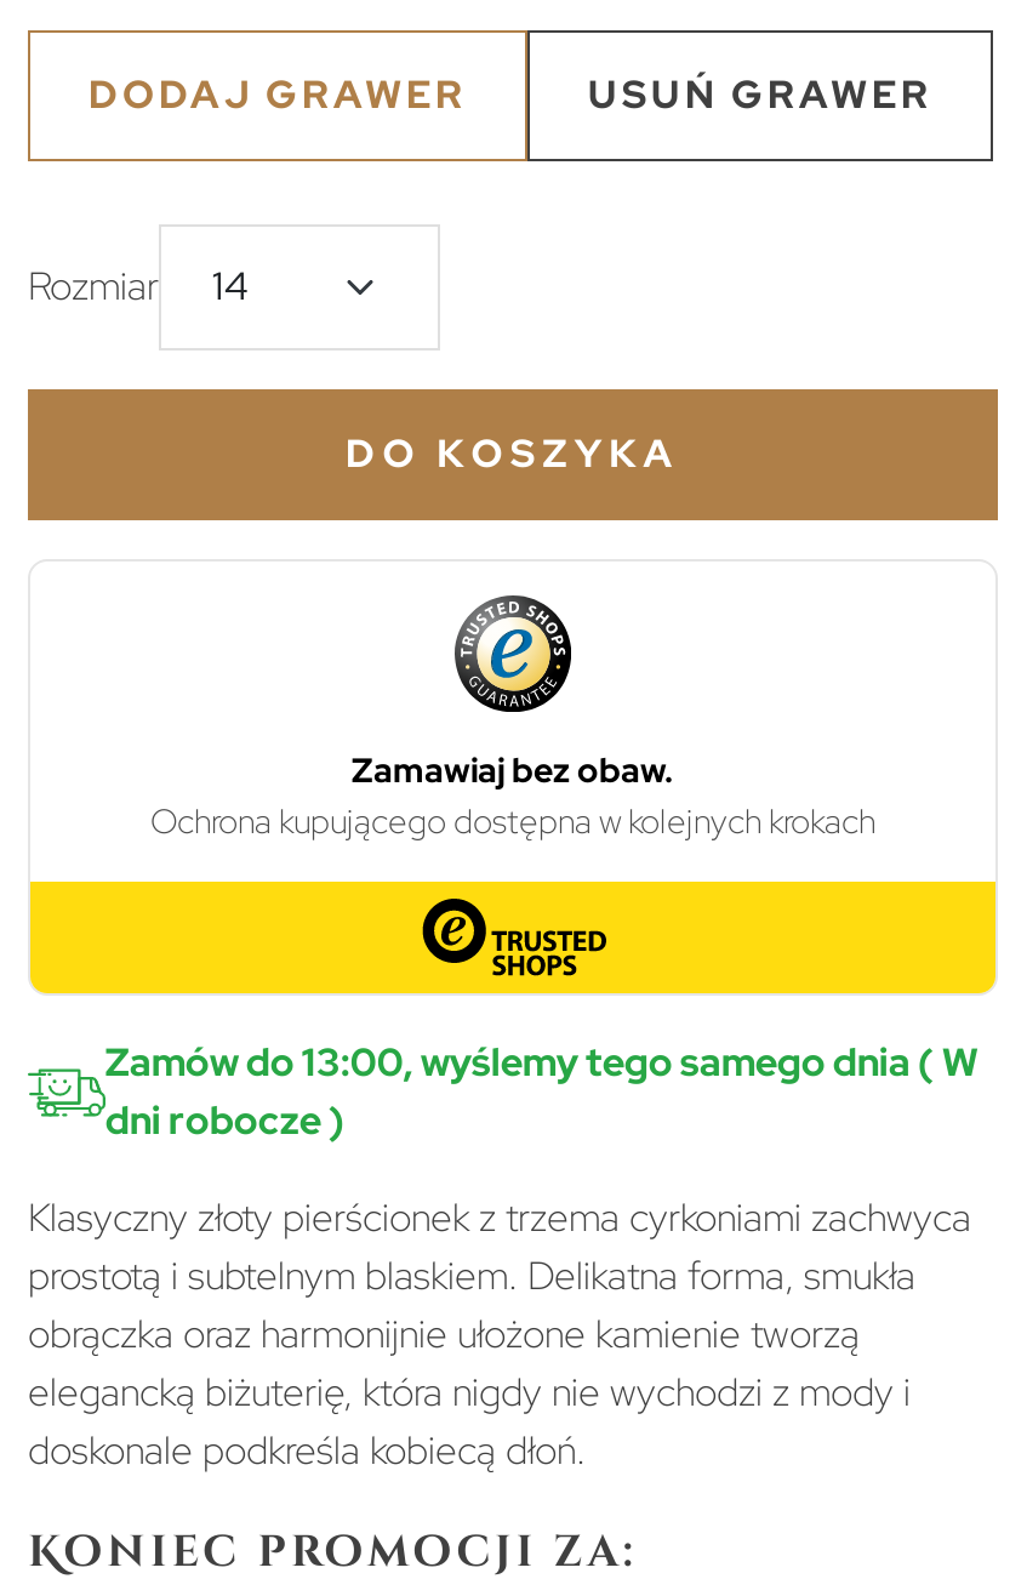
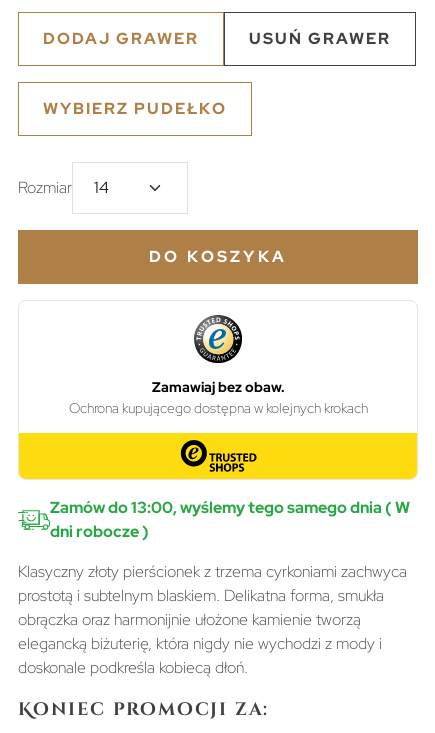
+ WYBIERZ PUDEŁKO
